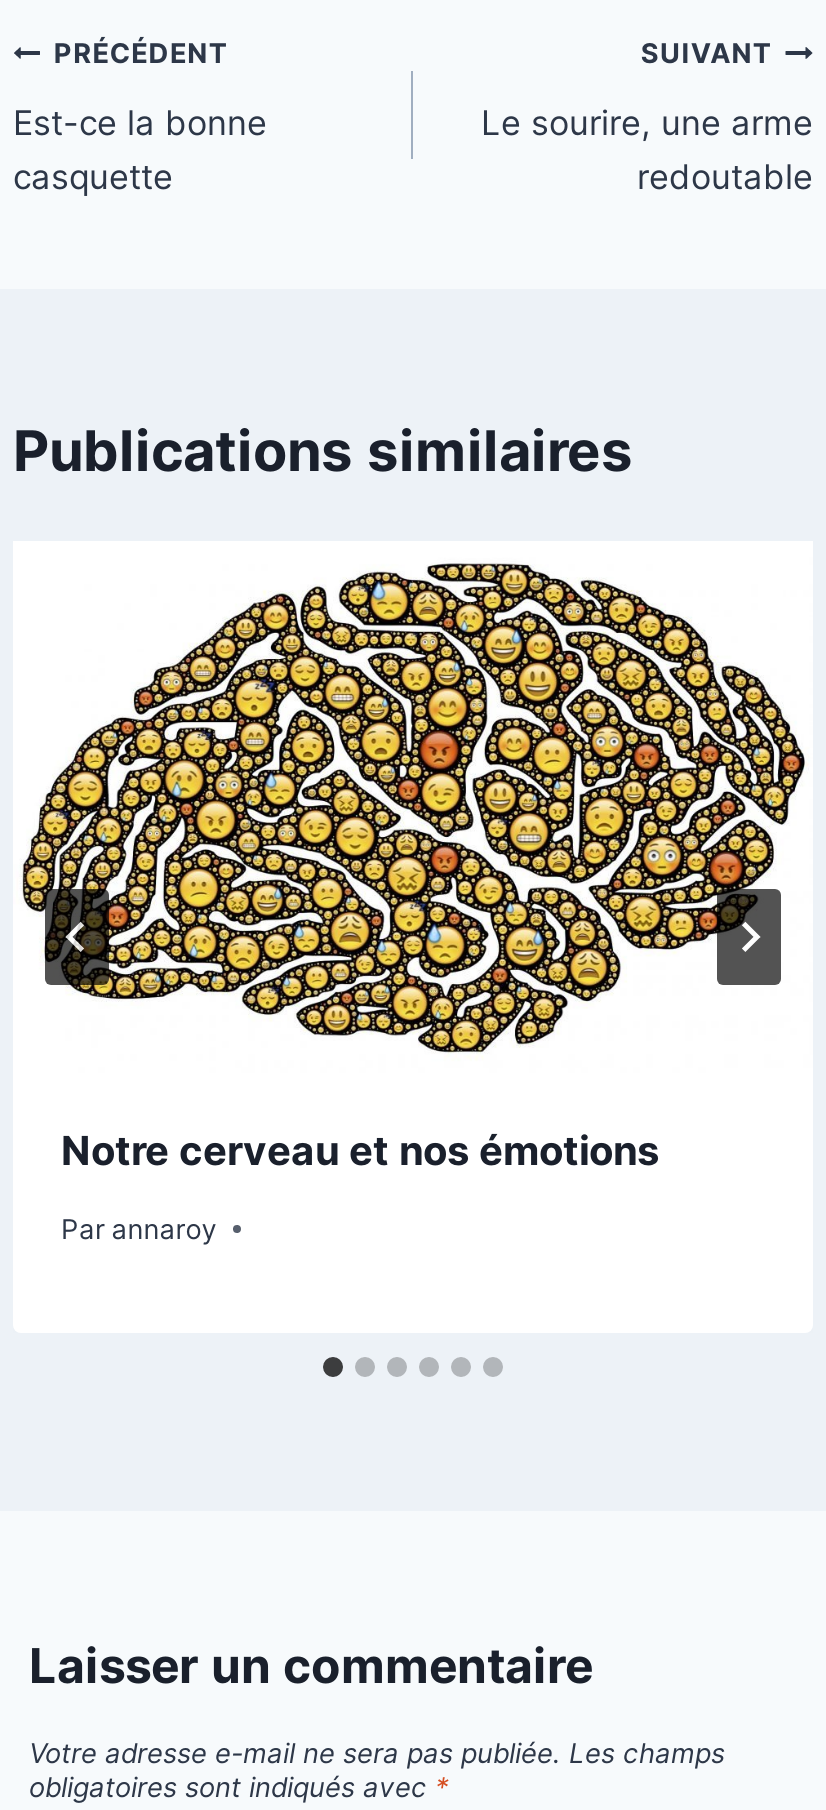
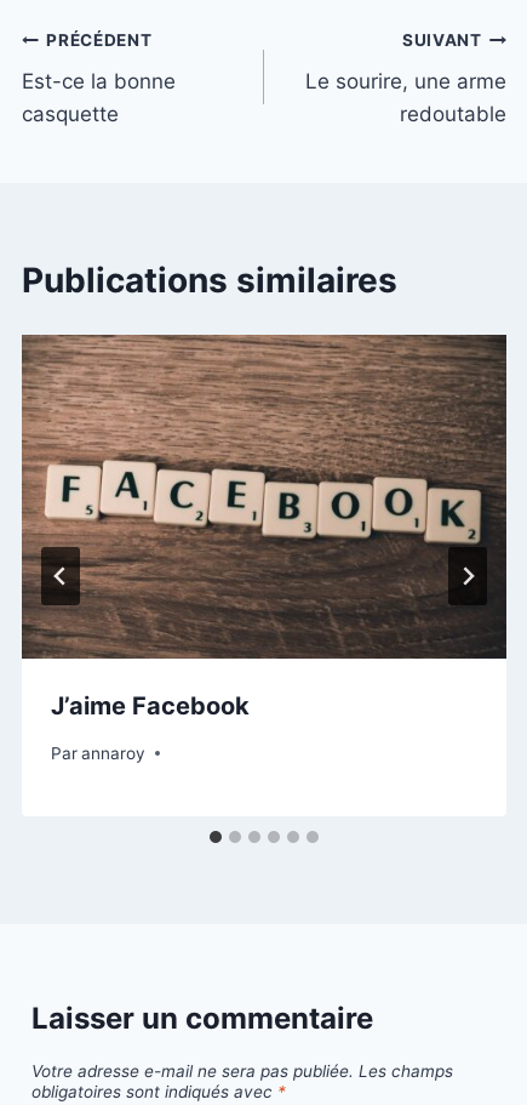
- [image]
- Notre cerveau et nos émotions
+ [image]
+ J’aime Facebook
